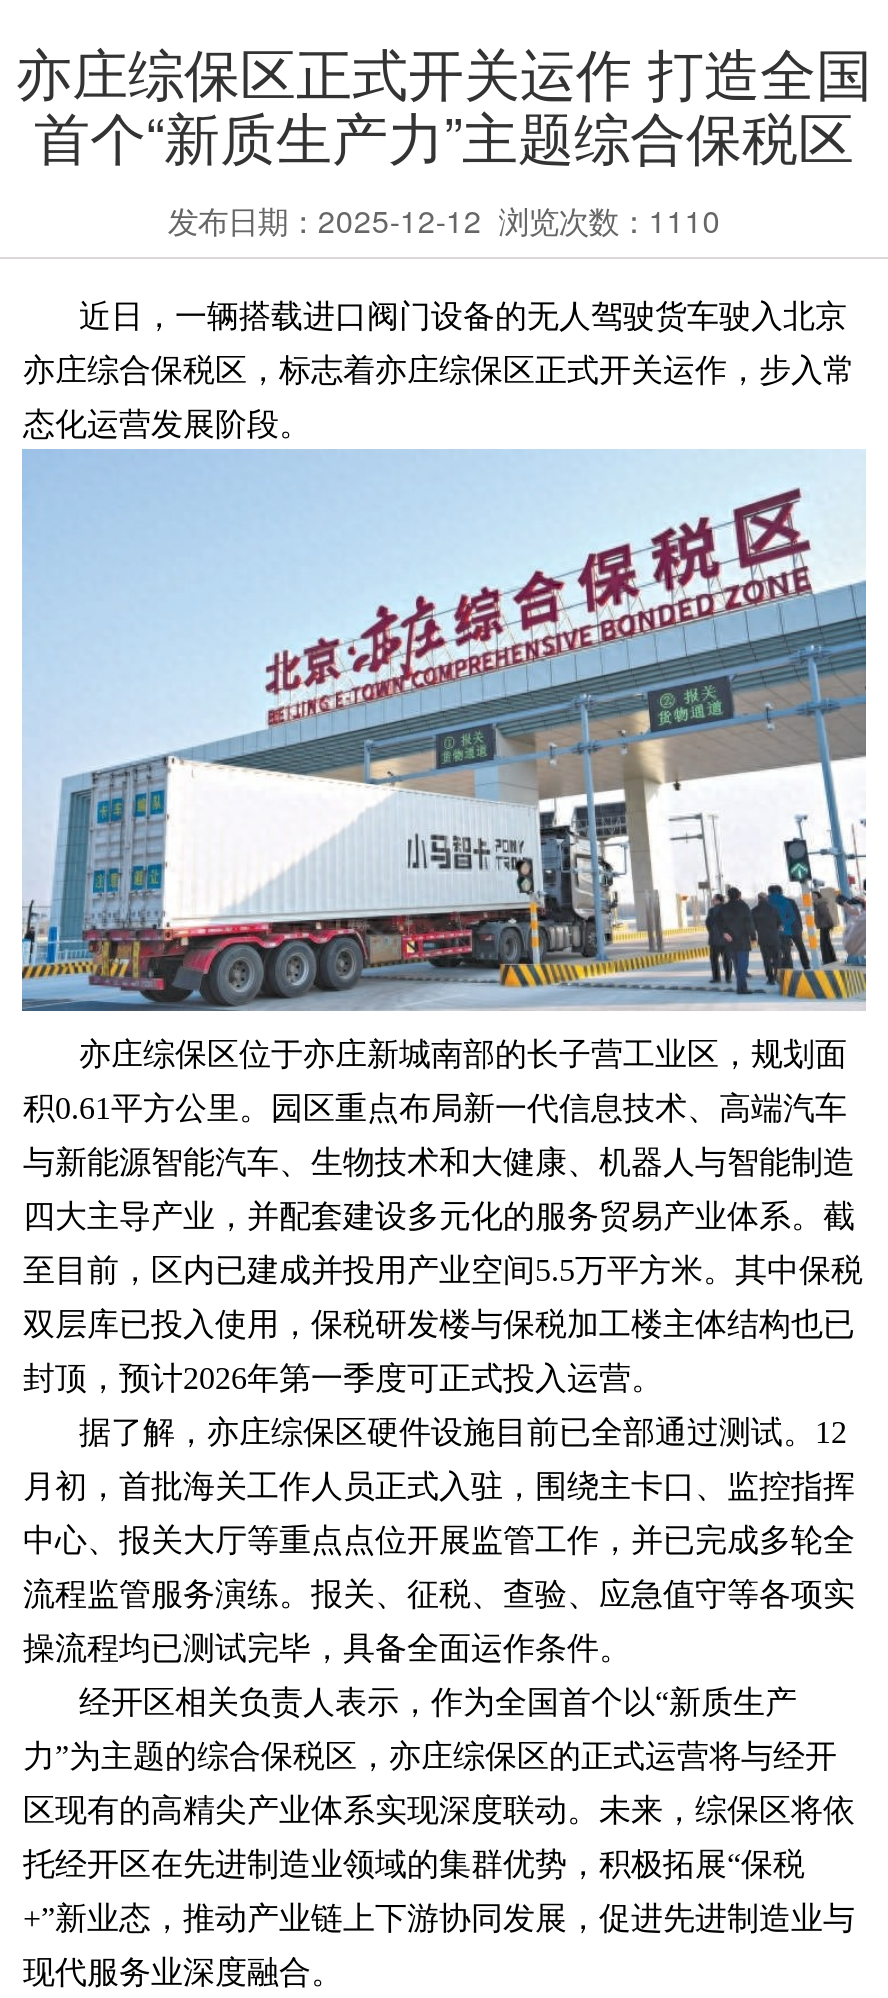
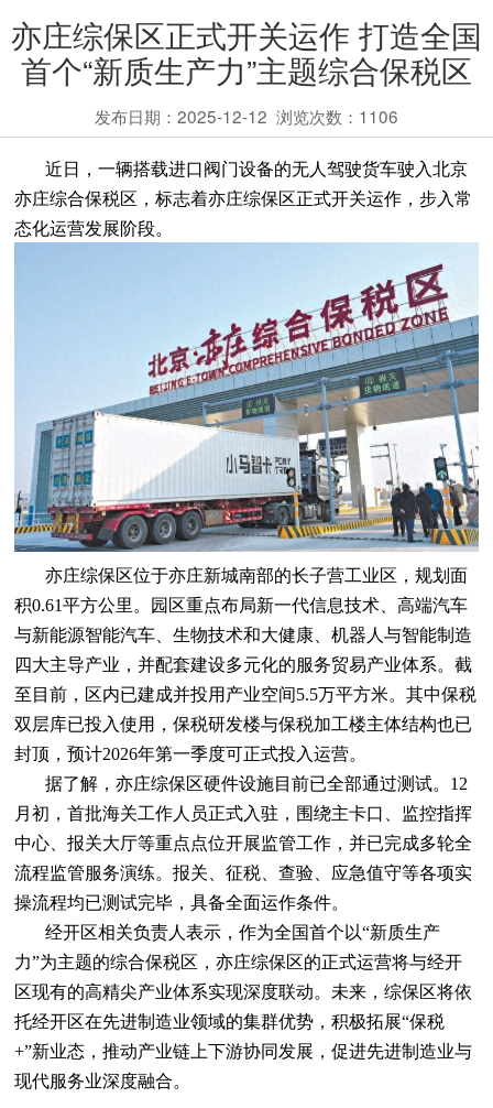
- 发布日期：2025-12-12 浏览次数：1110
+ 发布日期：2025-12-12 浏览次数：1106
